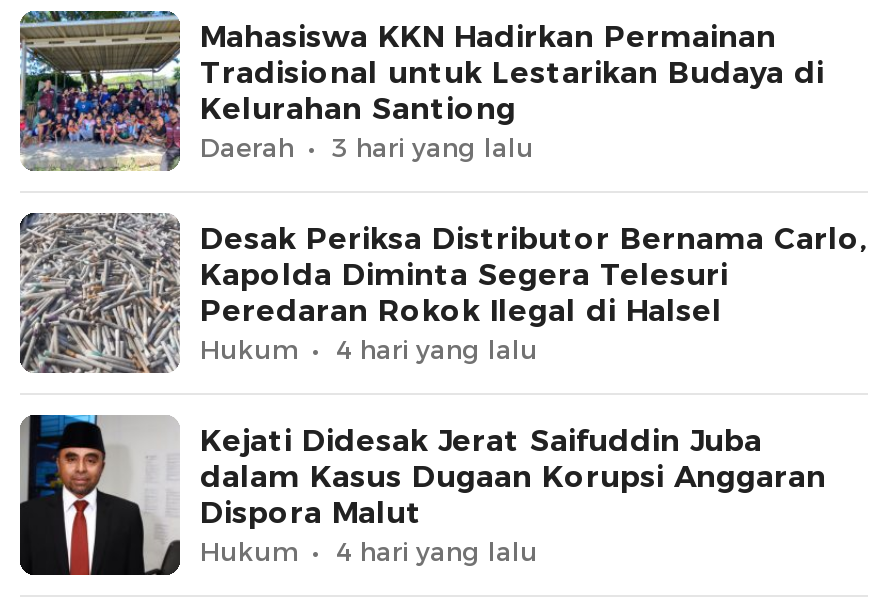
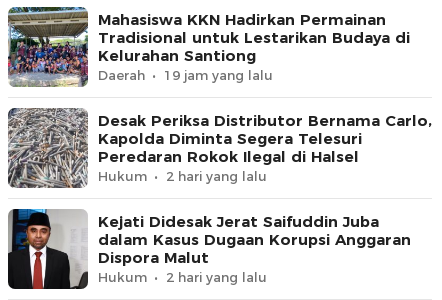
- 3 hari yang lalu
+ 19 jam yang lalu

- 4 hari yang lalu
+ 2 hari yang lalu

- 4 hari yang lalu
+ 2 hari yang lalu
